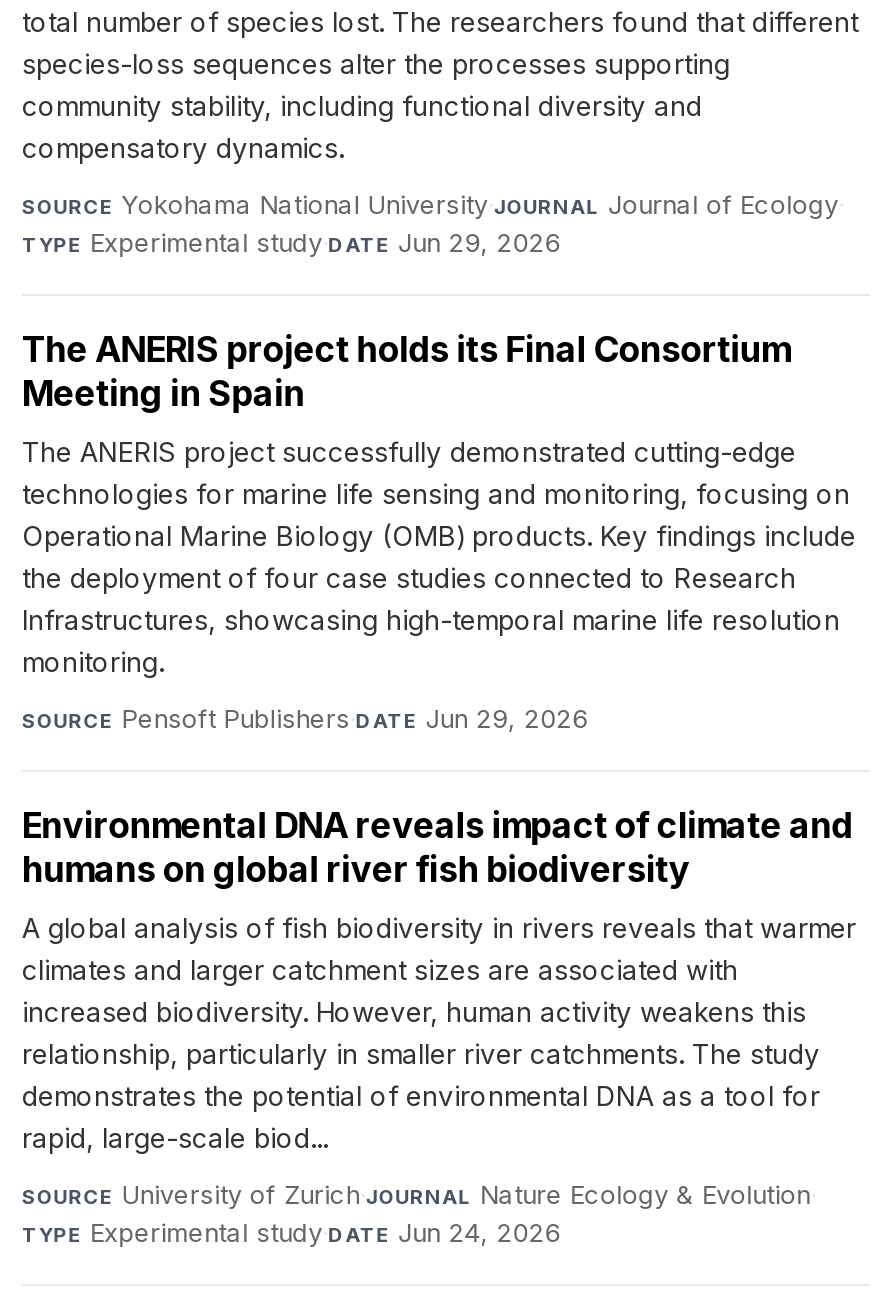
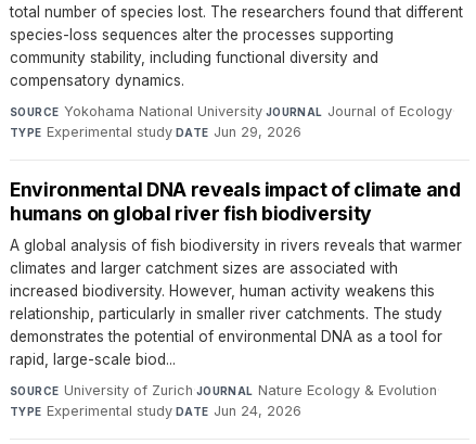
- The ANERIS project holds its Final Consortium
- Meeting in Spain
- The ANERIS project successfully demonstrated cutting-edge
- technologies for marine life sensing and monitoring, focusing on
- Operational Marine Biology (OMB) products. Key findings include
- the deployment of four case studies connected to Research
- Infrastructures, showcasing high-temporal marine life resolution
- monitoring.
- SOURCE Pensoft Publishers · DATE Jun 29, 2026
